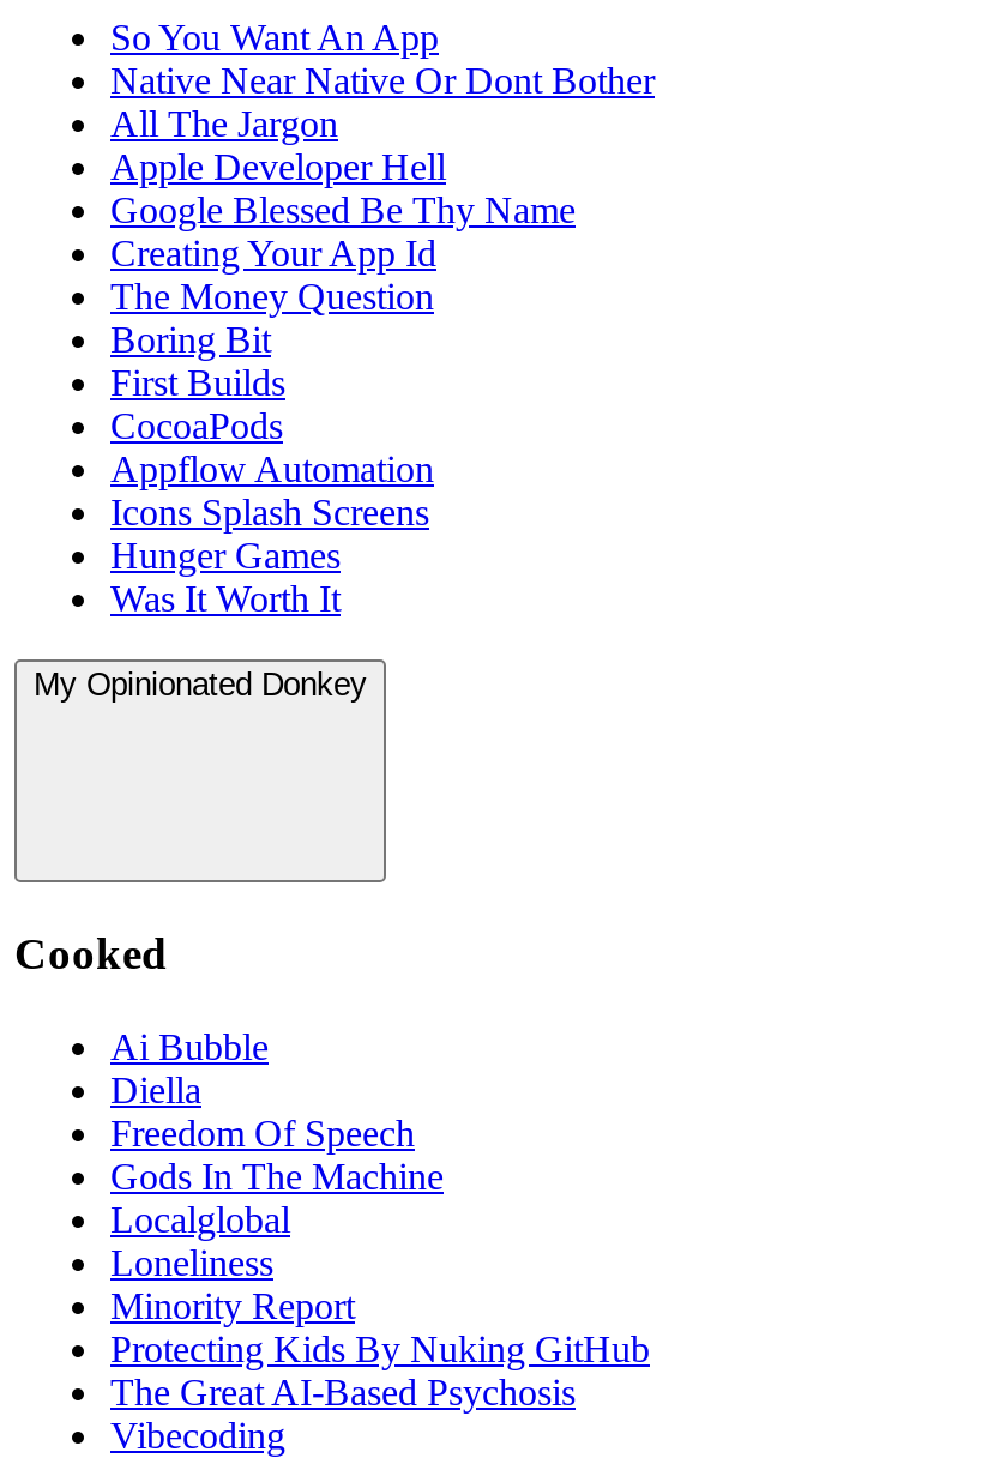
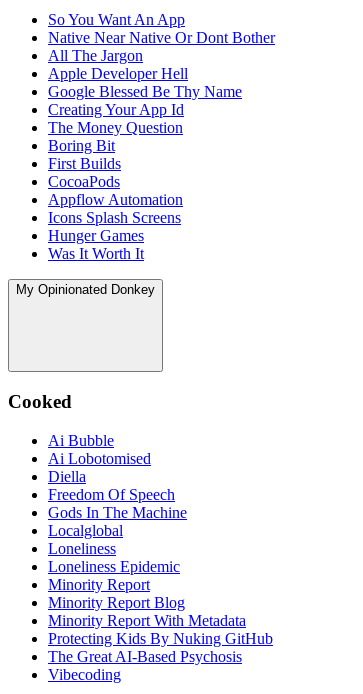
+ Ai Lobotomised

+ Loneliness Epidemic

+ Minority Report Blog
+ Minority Report With Metadata
